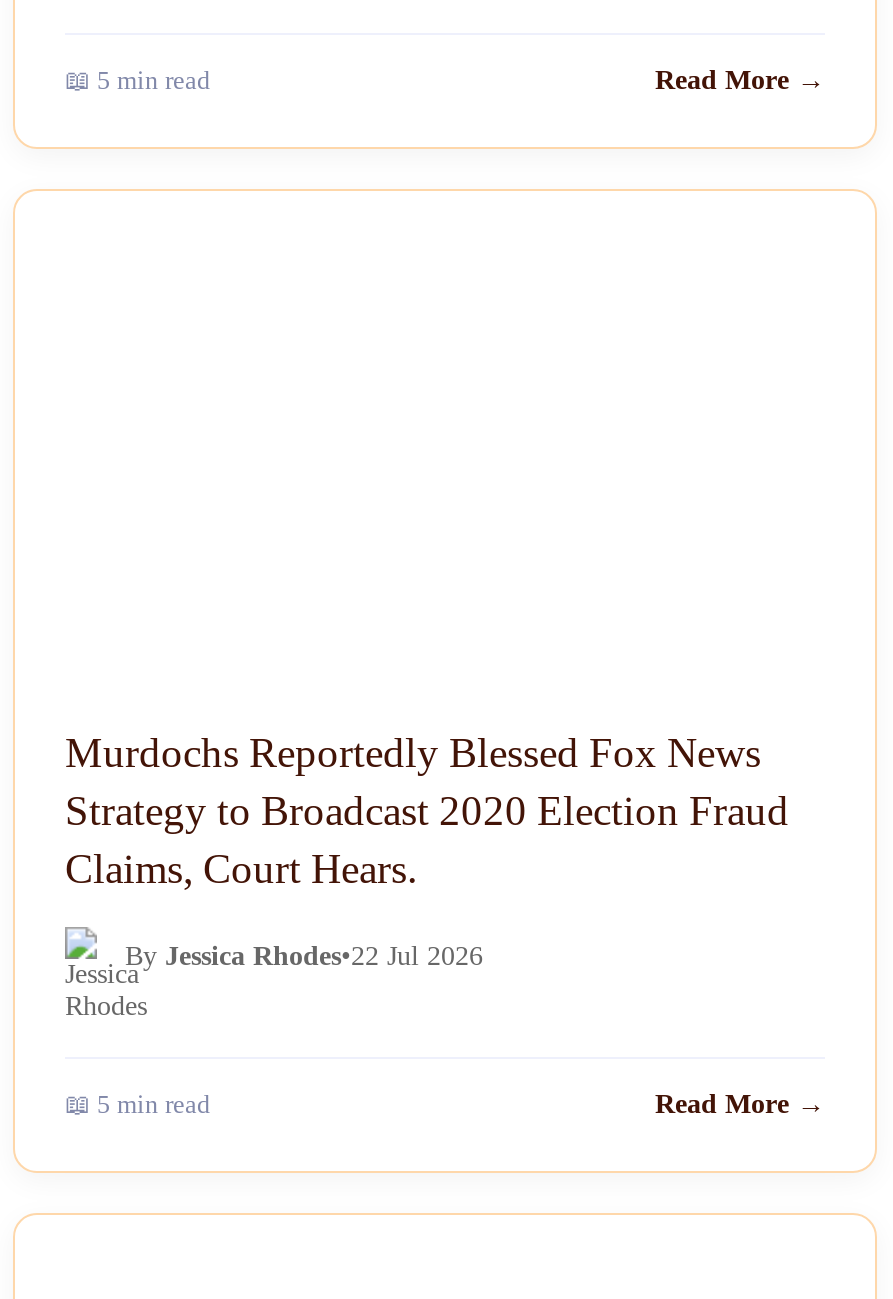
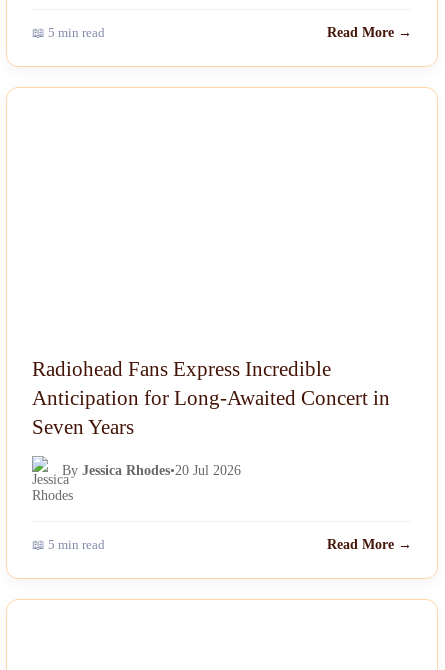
- Murdochs Reportedly Blessed Fox News
- Strategy to Broadcast 2020 Election Fraud
- Claims, Court Hears.
+ Radiohead Fans Express Incredible
+ Anticipation for Long-Awaited Concert in
+ Seven Years

- By Jessica Rhodes•22 Jul 2026
+ By Jessica Rhodes•20 Jul 2026
